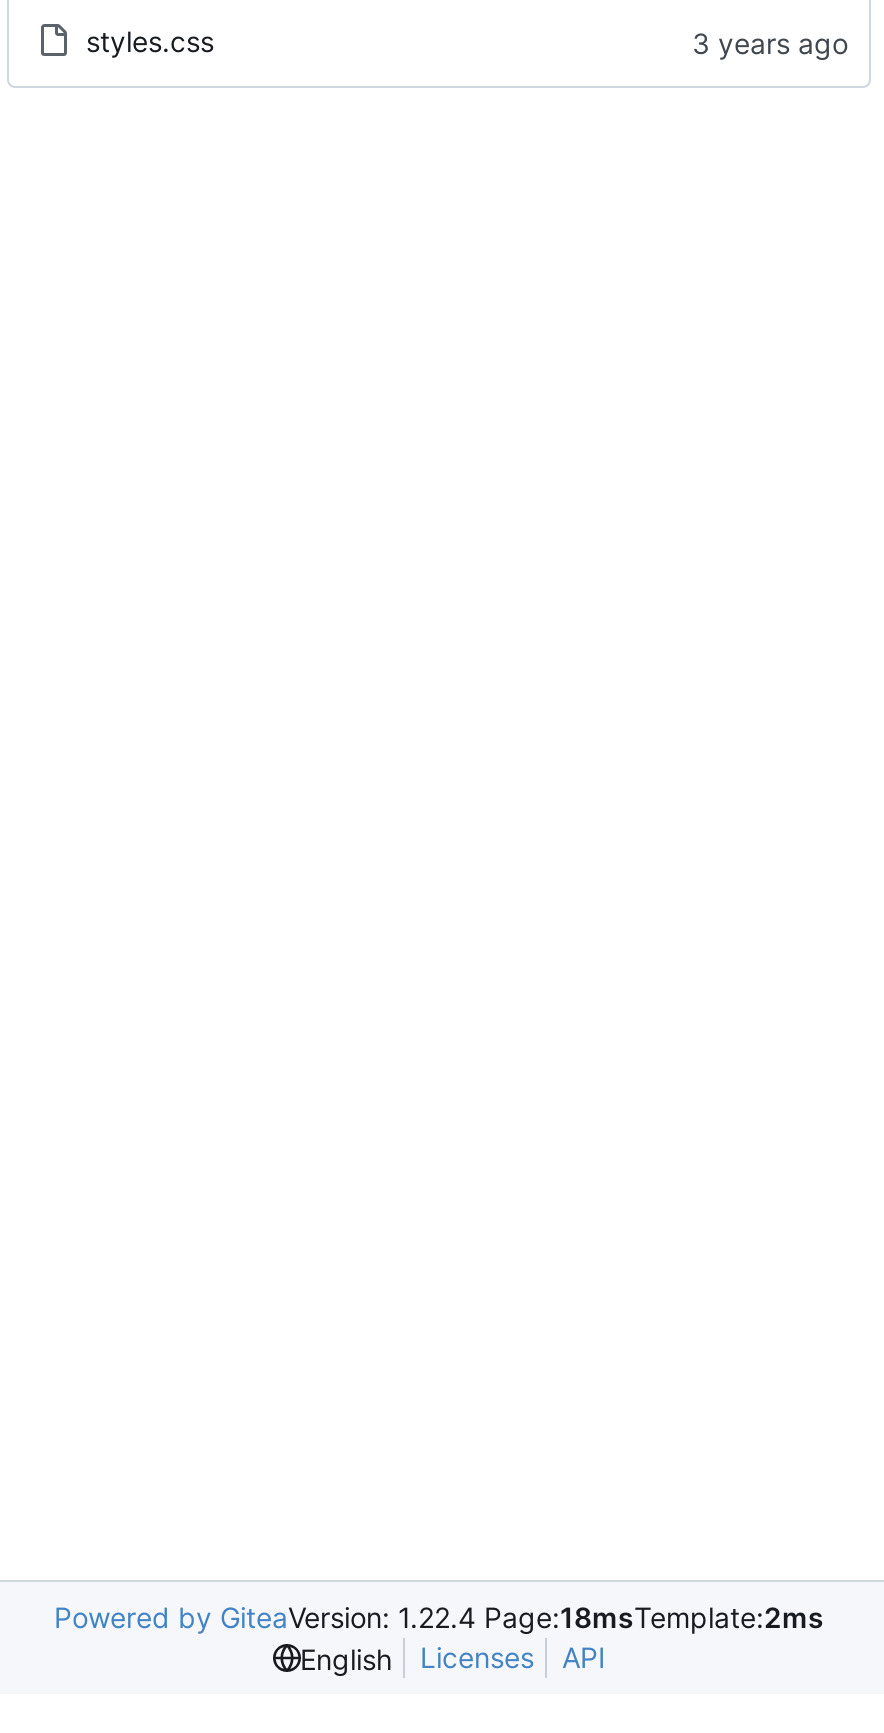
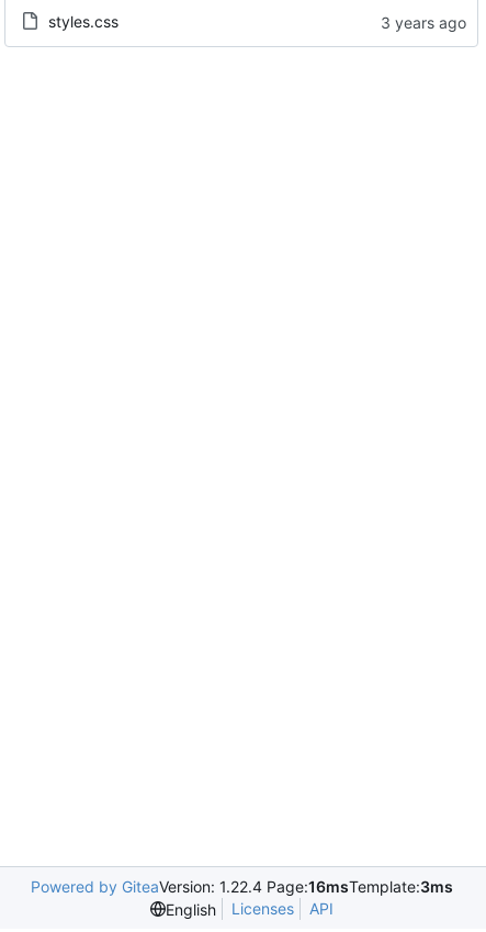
- Powered by GiteaVersion: 1.22.4 Page:18msTemplate:2ms
+ Powered by GiteaVersion: 1.22.4 Page:16msTemplate:3ms
